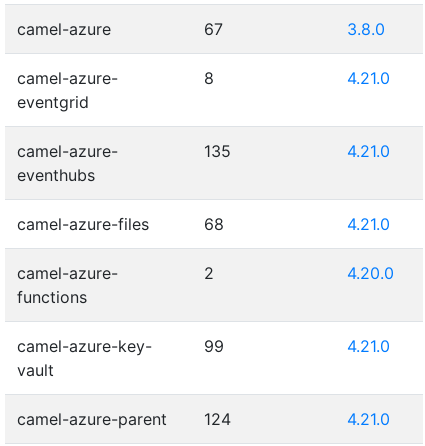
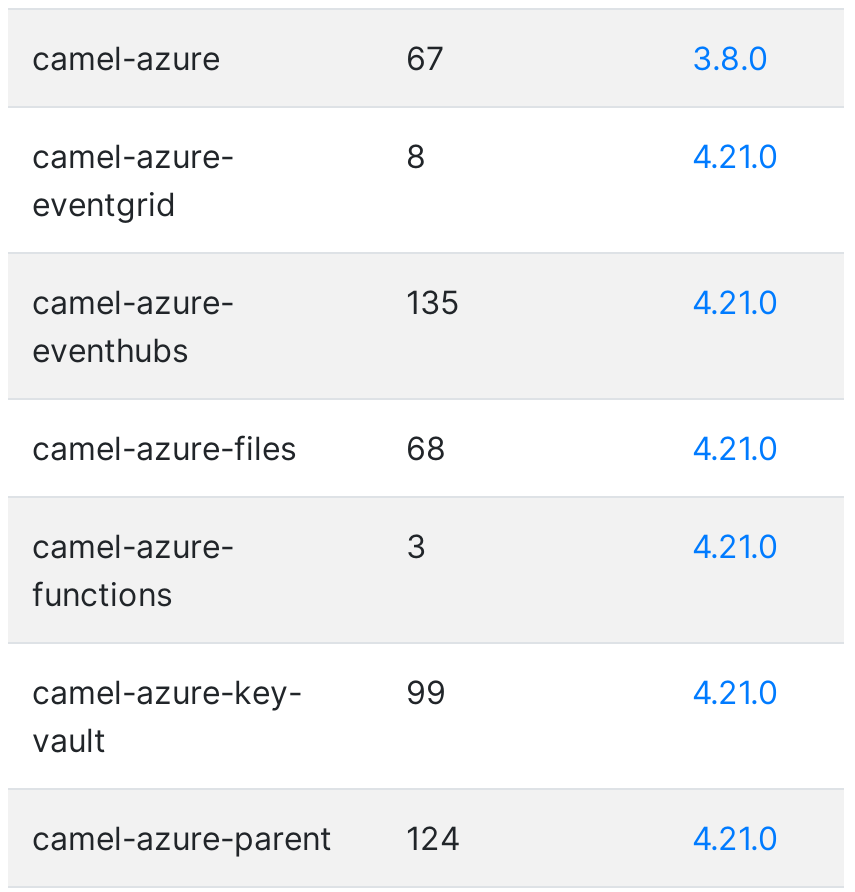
- 2
+ 3

- 4.20.0
+ 4.21.0
